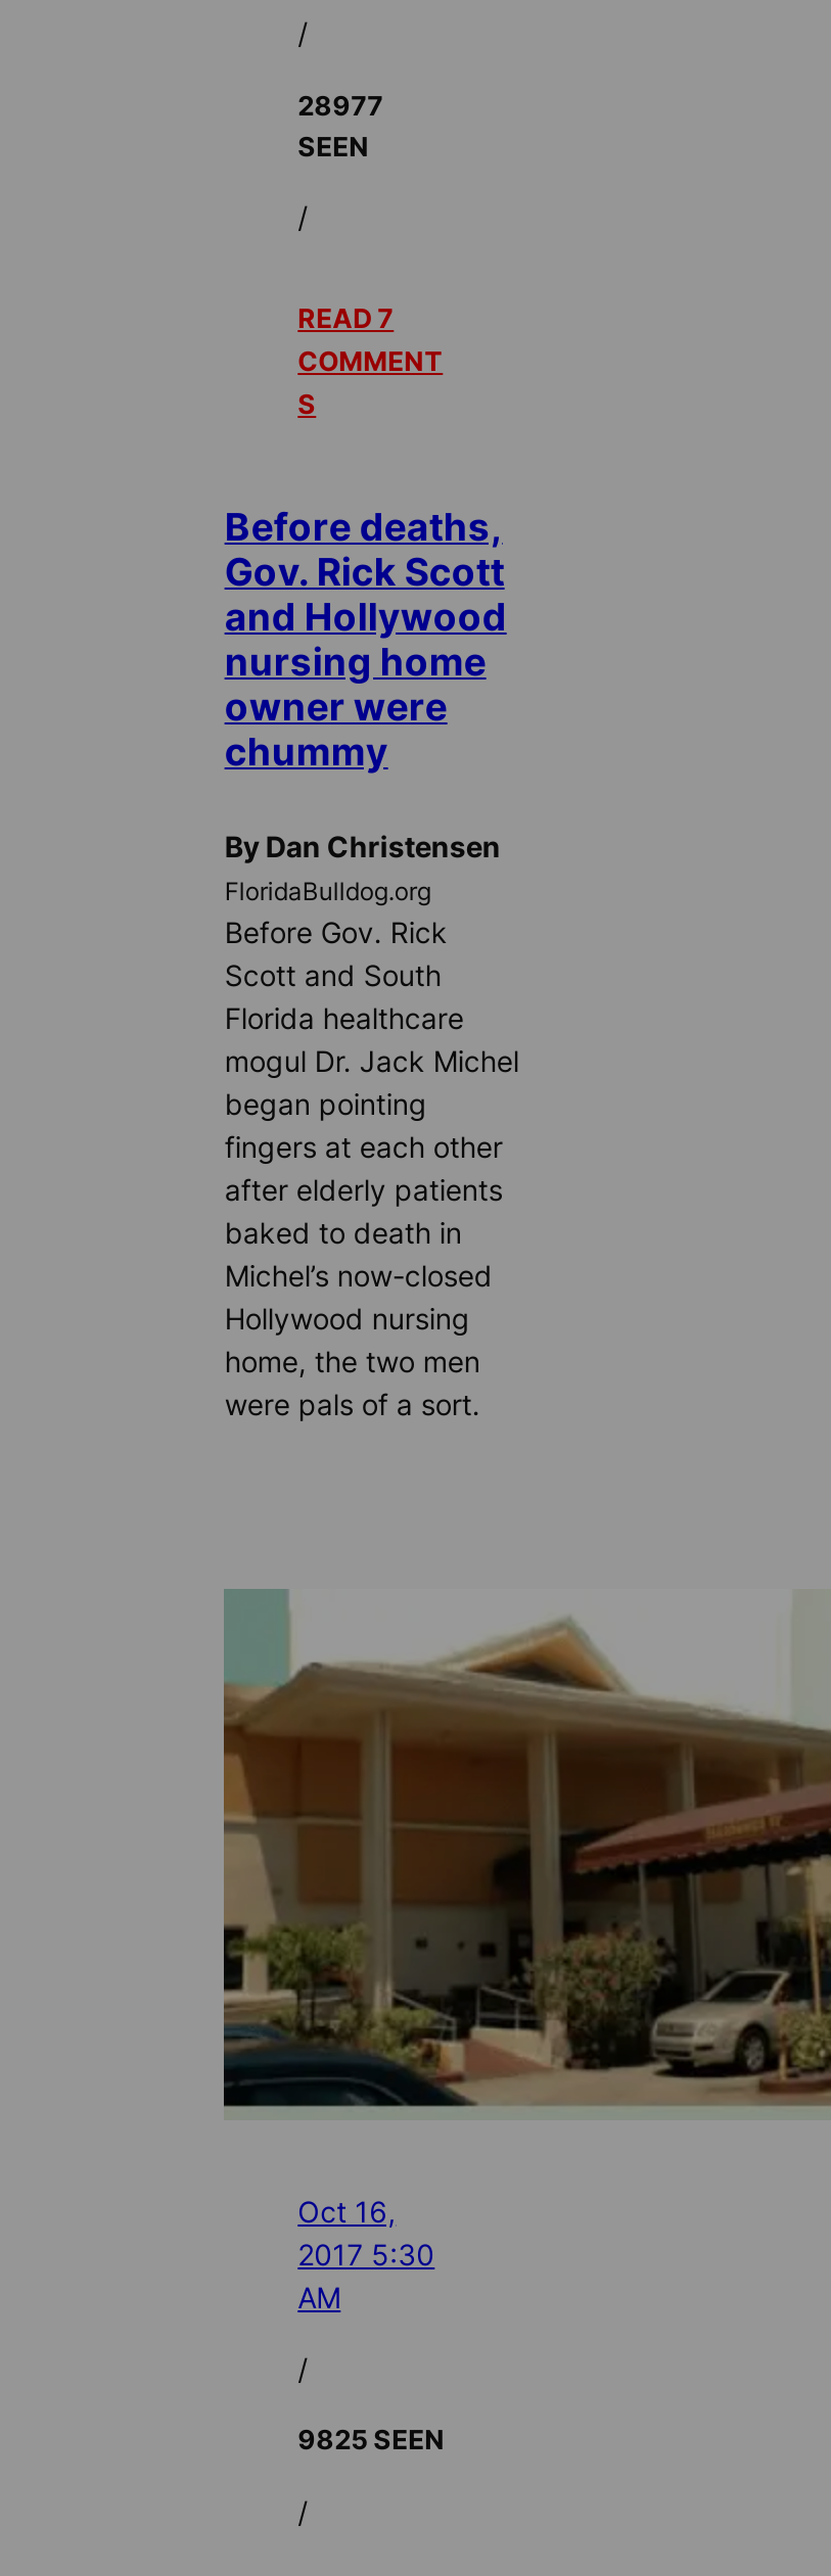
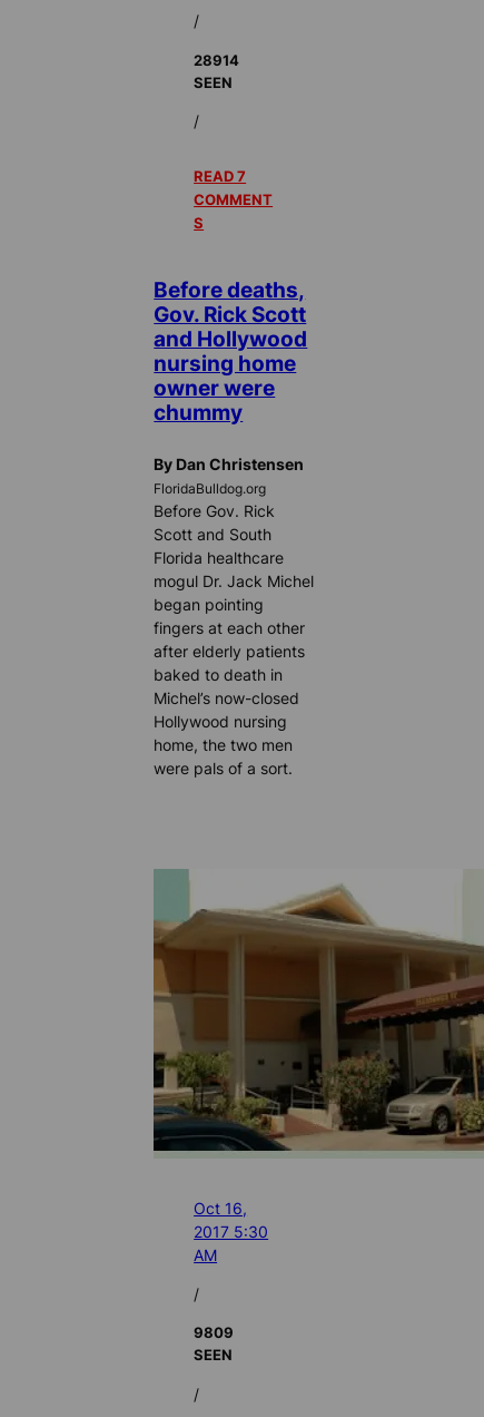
- 28977
+ 28914

- 9825 SEEN
+ 9809
+ SEEN
